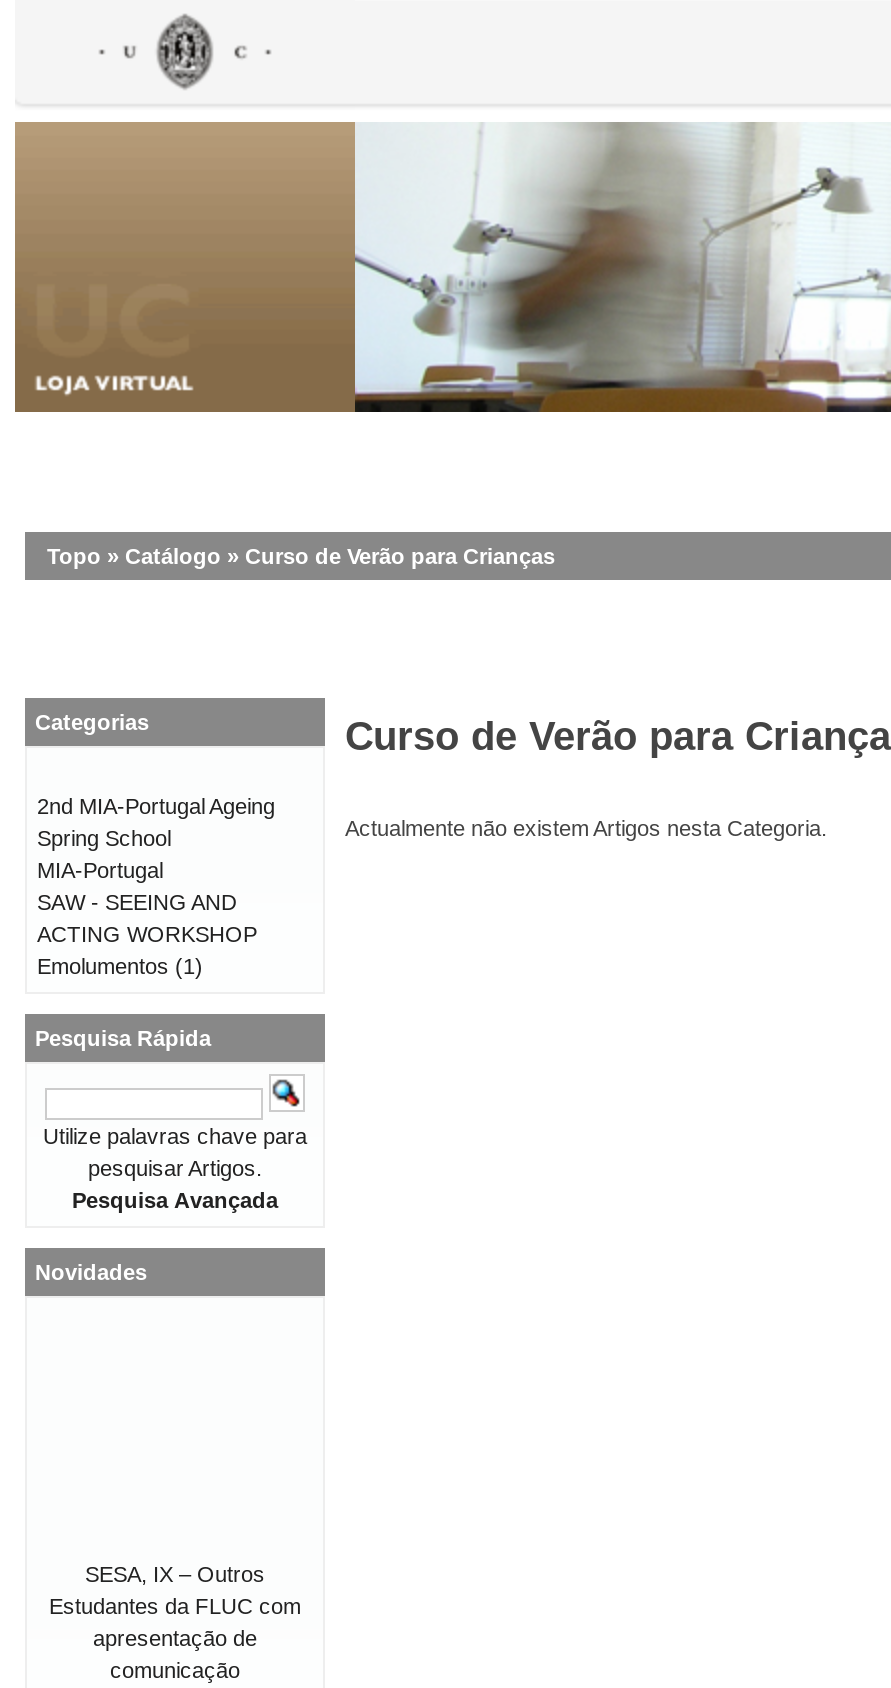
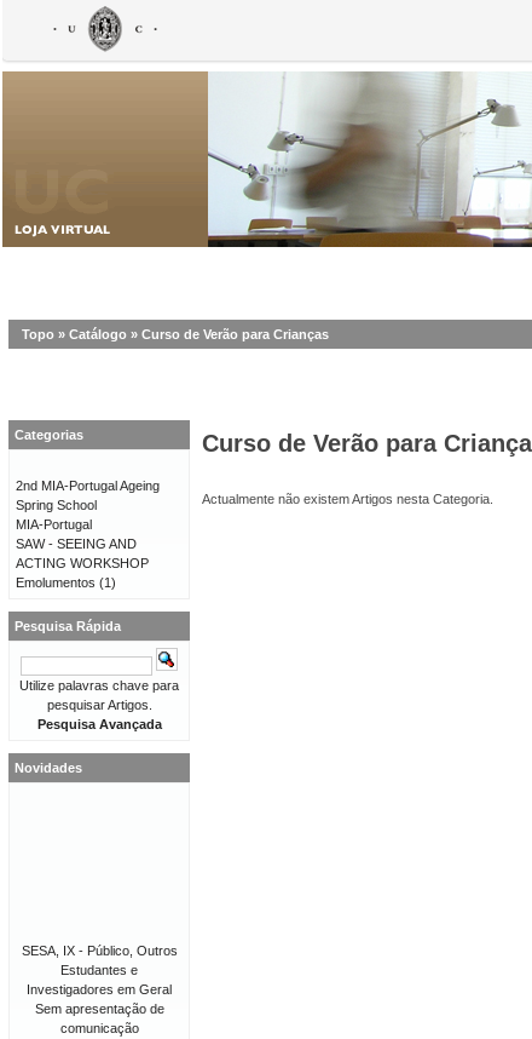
- SESA, IX – Outros
- Estudantes da FLUC com
- apresentação de
+ SESA, IX - Público, Outros
+ Estudantes e
+ Investigadores em Geral
+ Sem apresentação de
